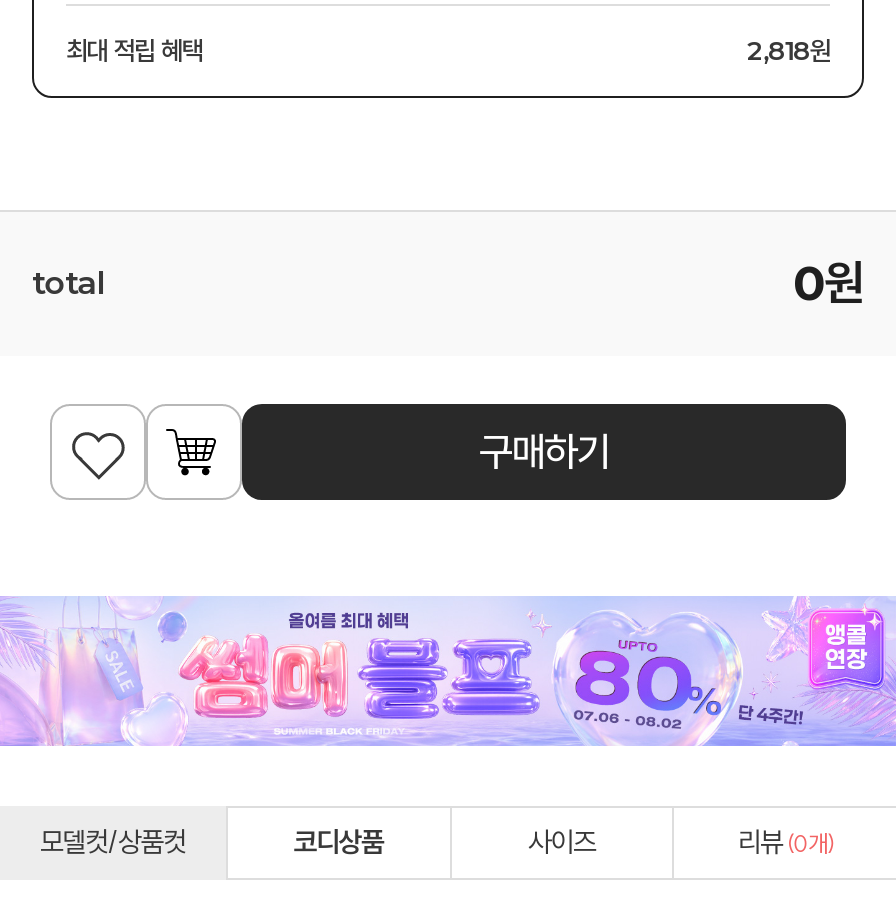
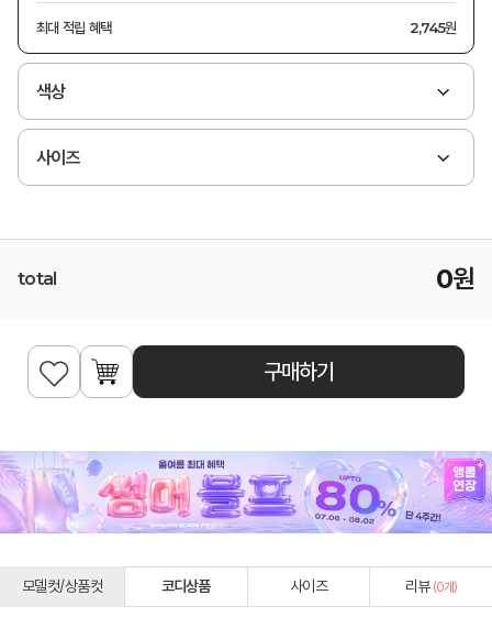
- 2,818원
+ 2,745원
+ 색상
+ 사이즈
